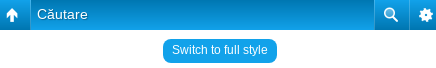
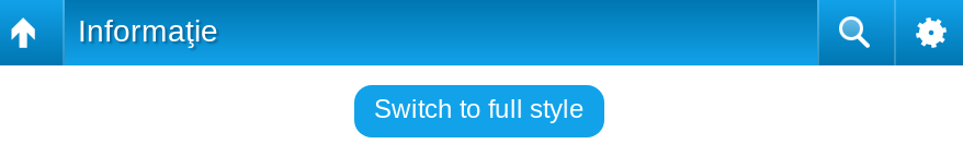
- Căutare
+ Informaţie
